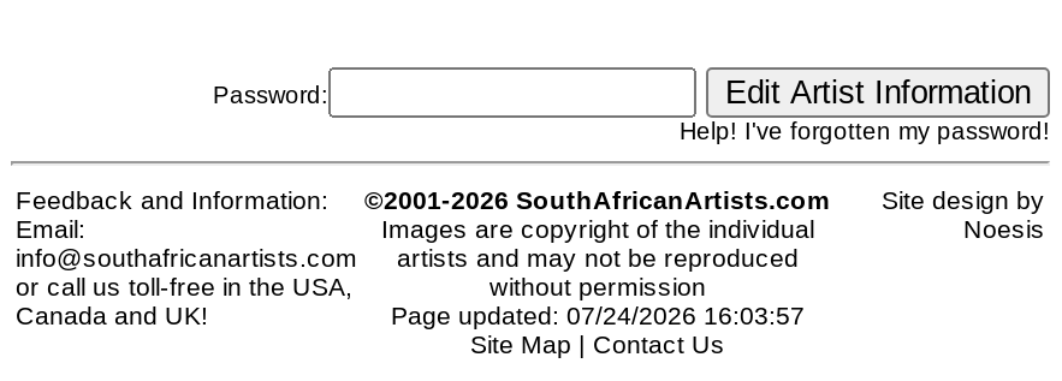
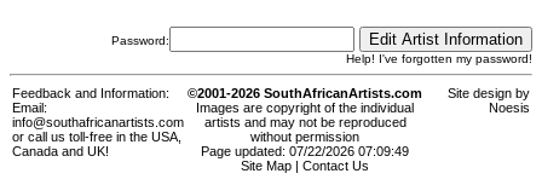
- Page updated: 07/24/2026 16:03:57
+ Page updated: 07/22/2026 07:09:49
